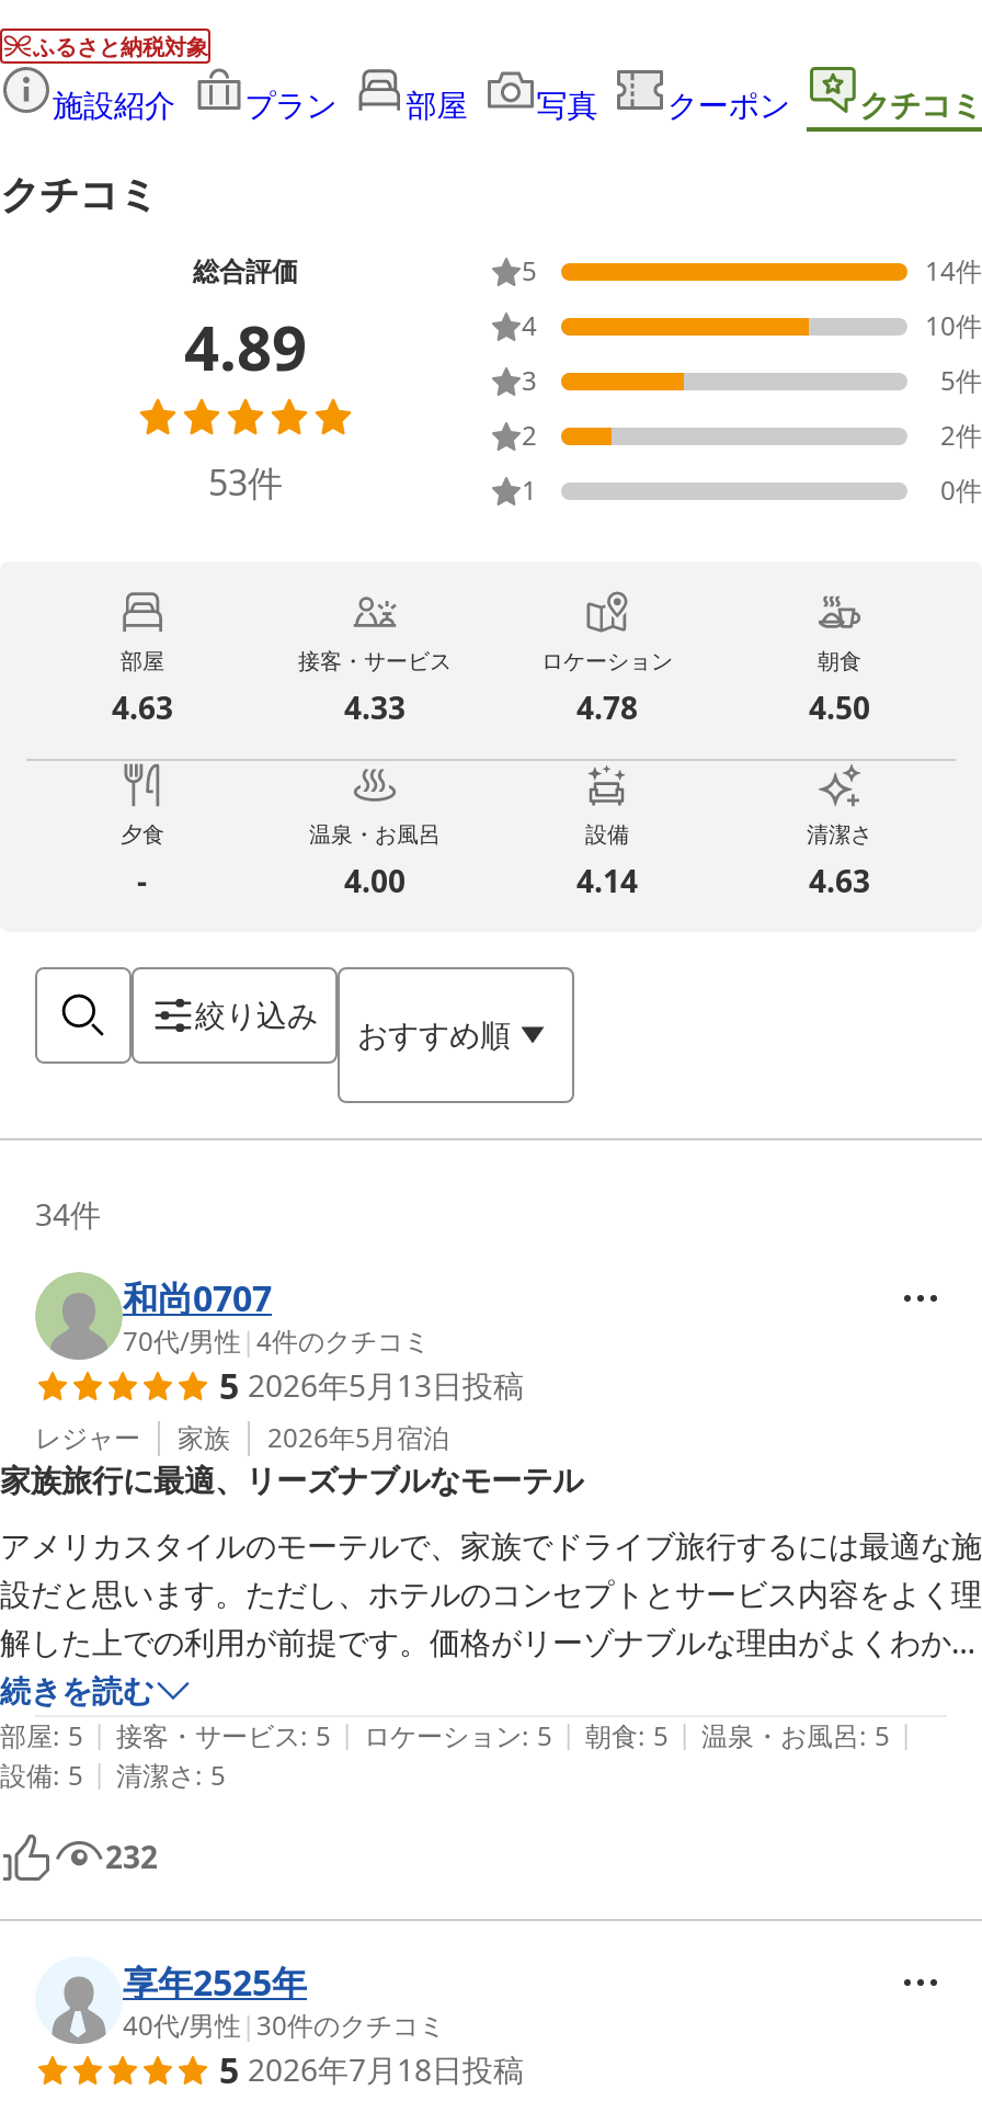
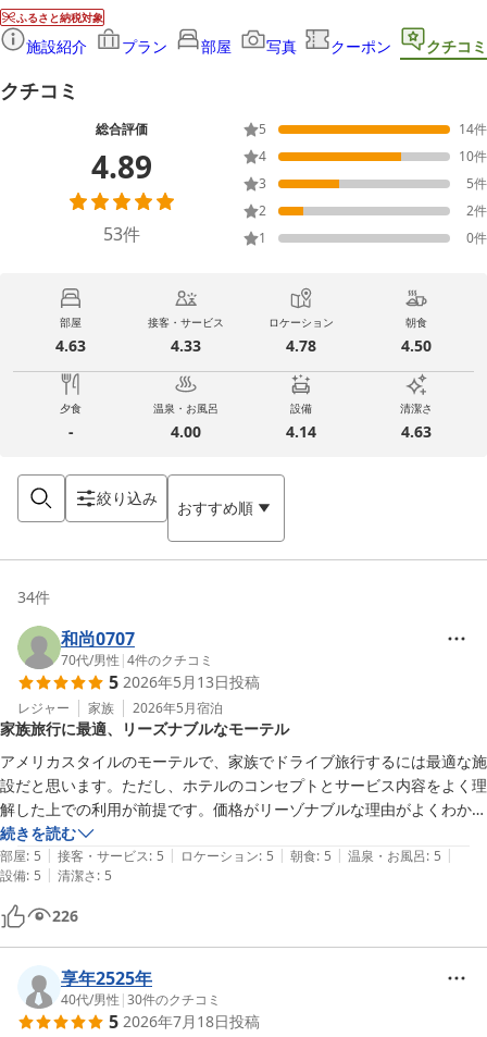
- 232
+ 226
